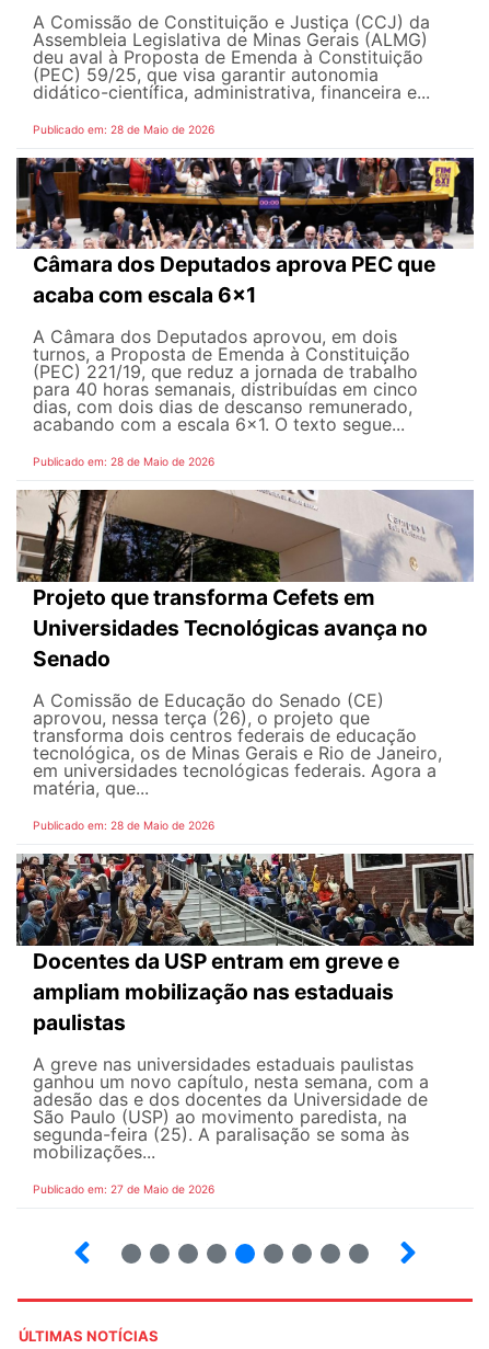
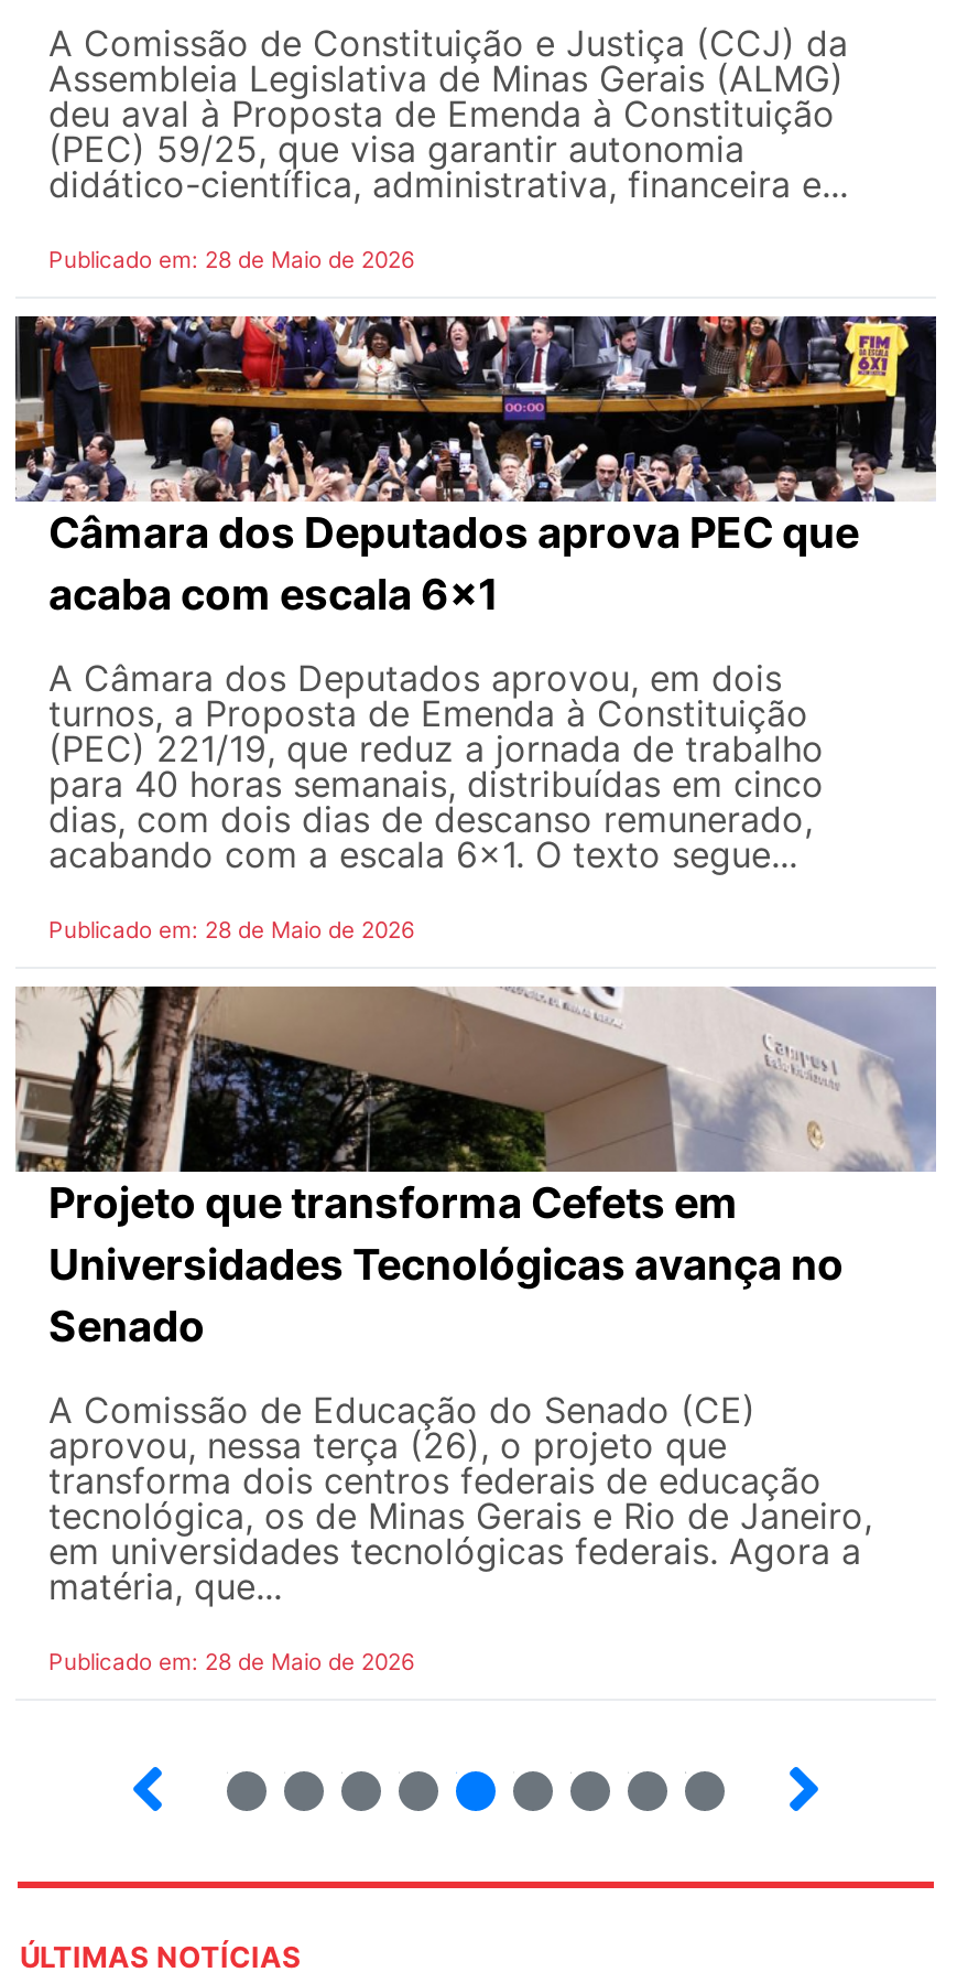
- [image]
- Docentes da USP entram em greve e
- ampliam mobilização nas estaduais
- paulistas
- A greve nas universidades estaduais paulistas
- ganhou um novo capítulo, nesta semana, com a
- adesão das e dos docentes da Universidade de
- São Paulo (USP) ao movimento paredista, na
- segunda-feira (25). A paralisação se soma às
- mobilizações...
- Publicado em: 27 de Maio de 2026
